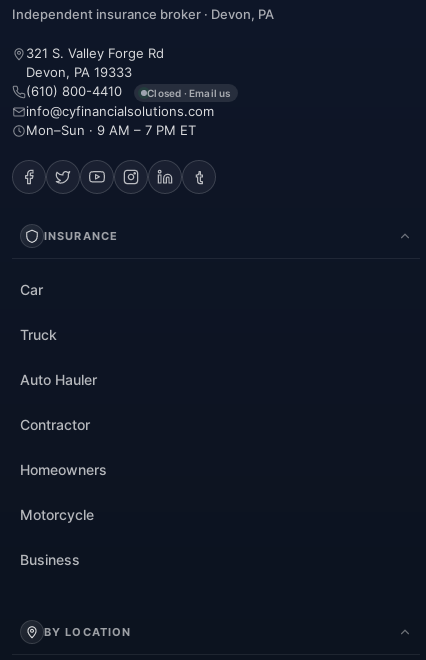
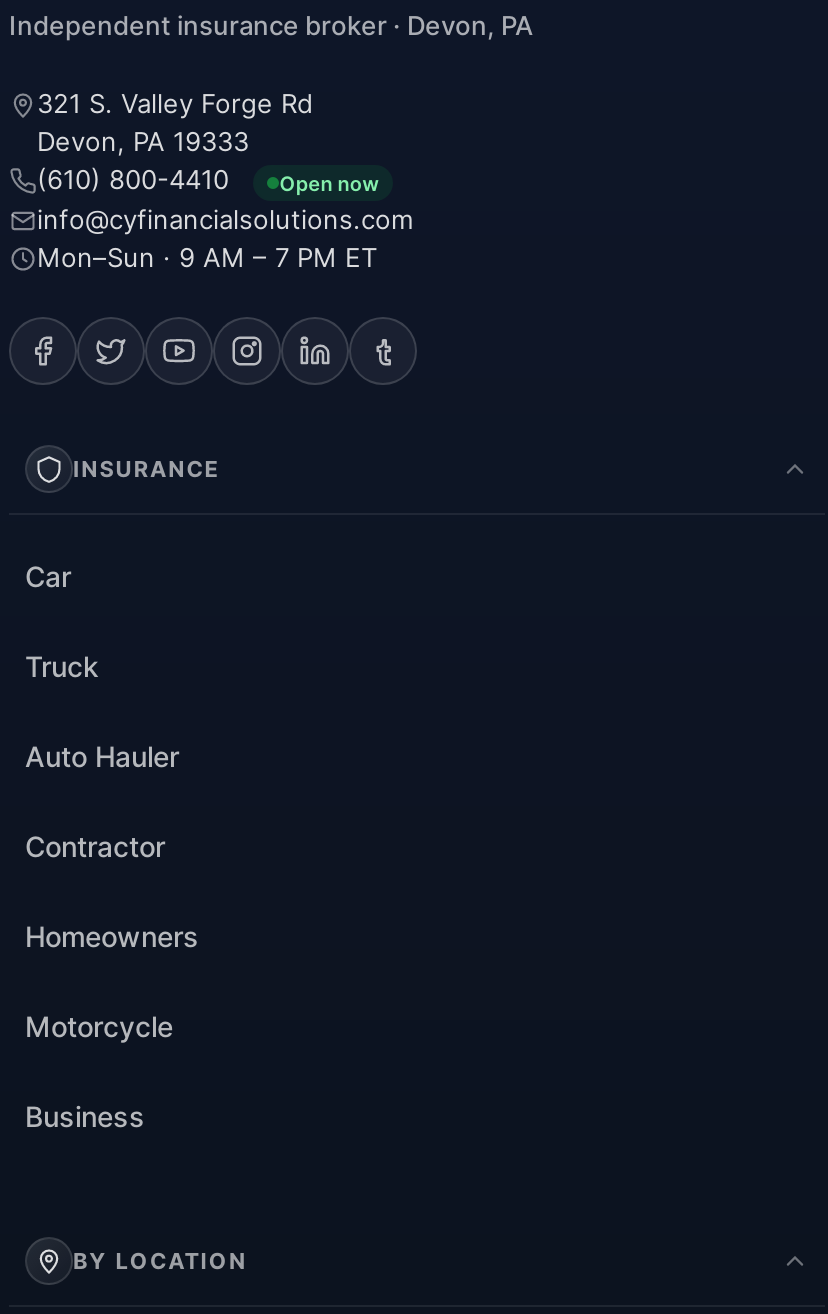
- Closed · Email us
+ Open now
